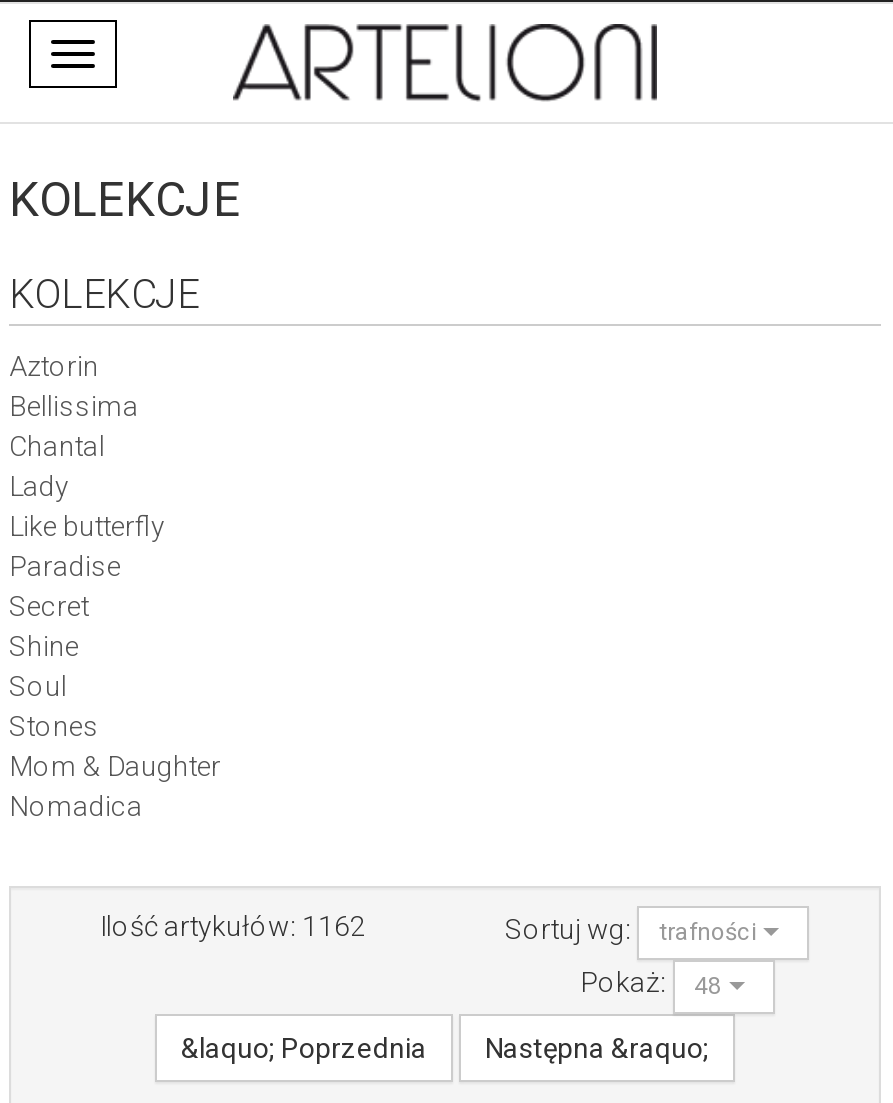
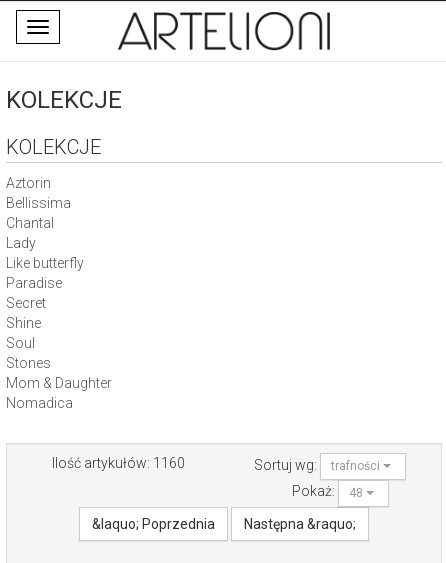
- Ilość artykułów: 1162
+ Ilość artykułów: 1160
